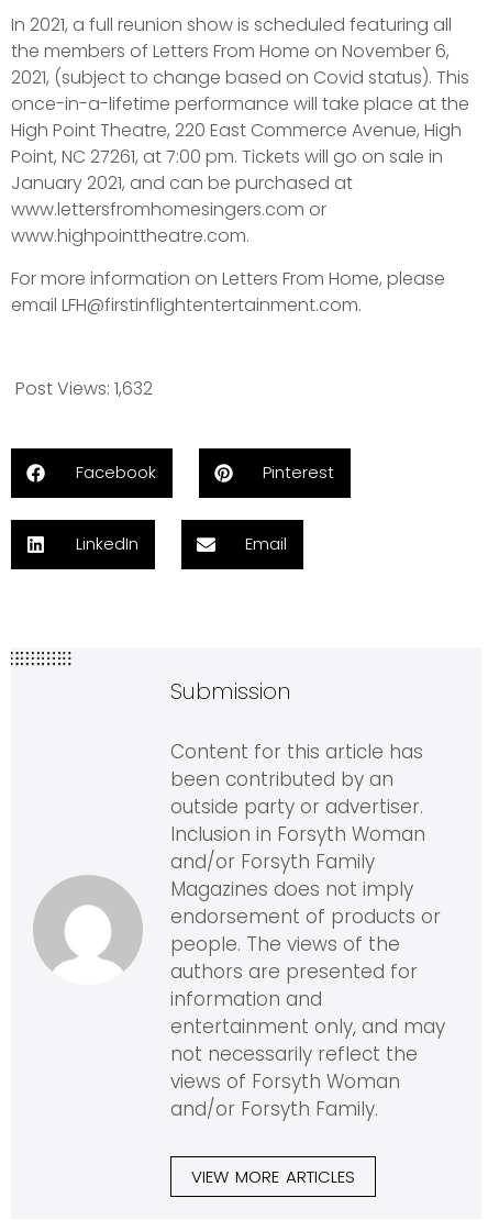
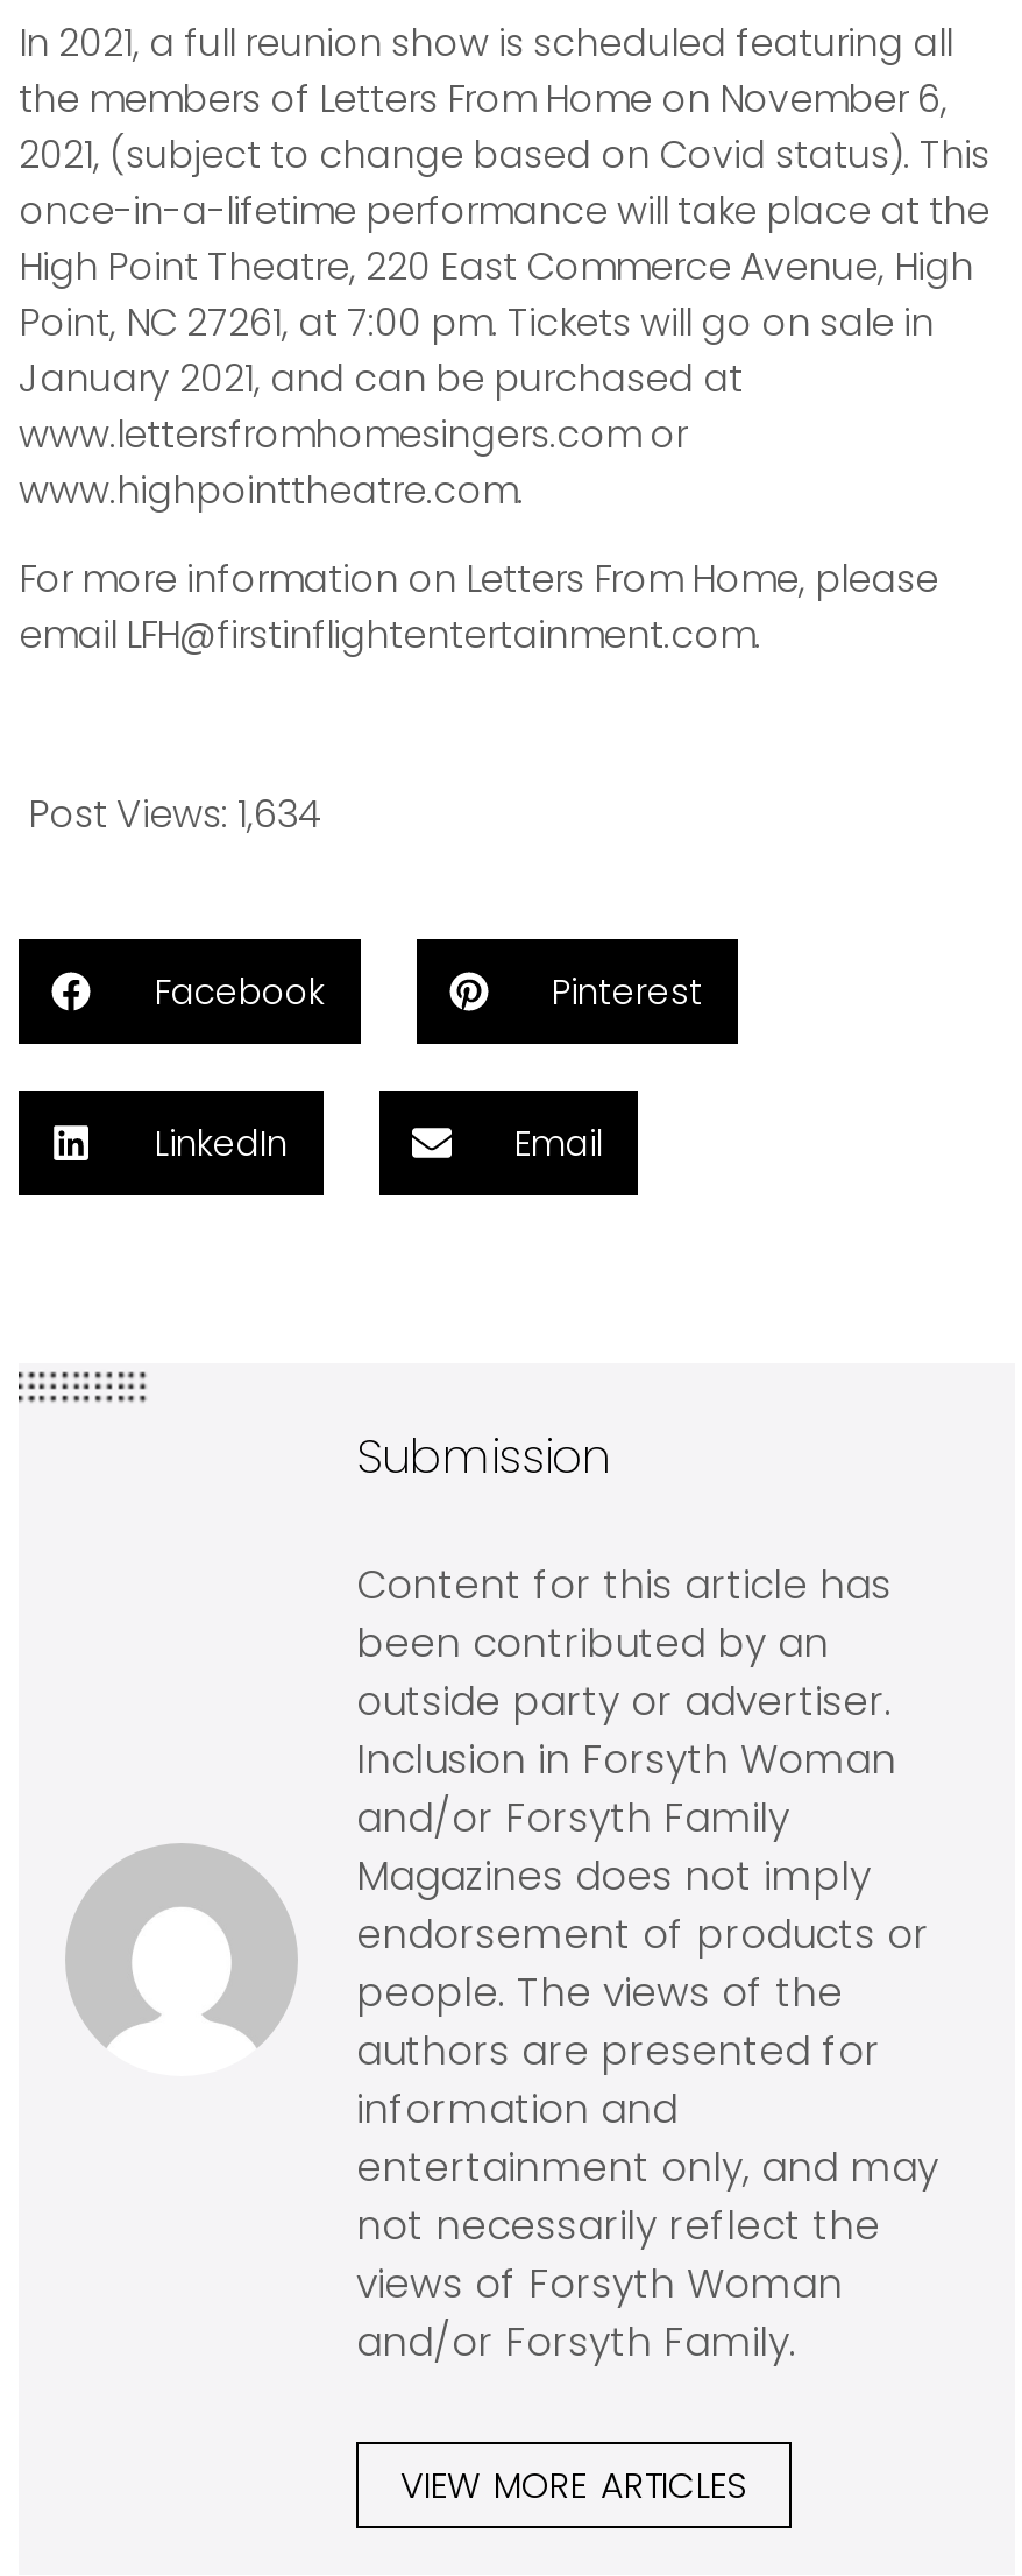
- Post Views: 1,632
+ Post Views: 1,634
